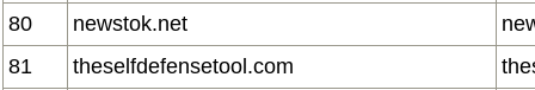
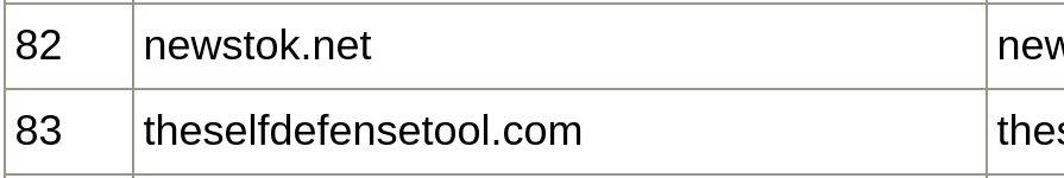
- 80 newstok.net
+ 82 newstok.net

- 81 theselfdefensetool.com
+ 83 theselfdefensetool.com
